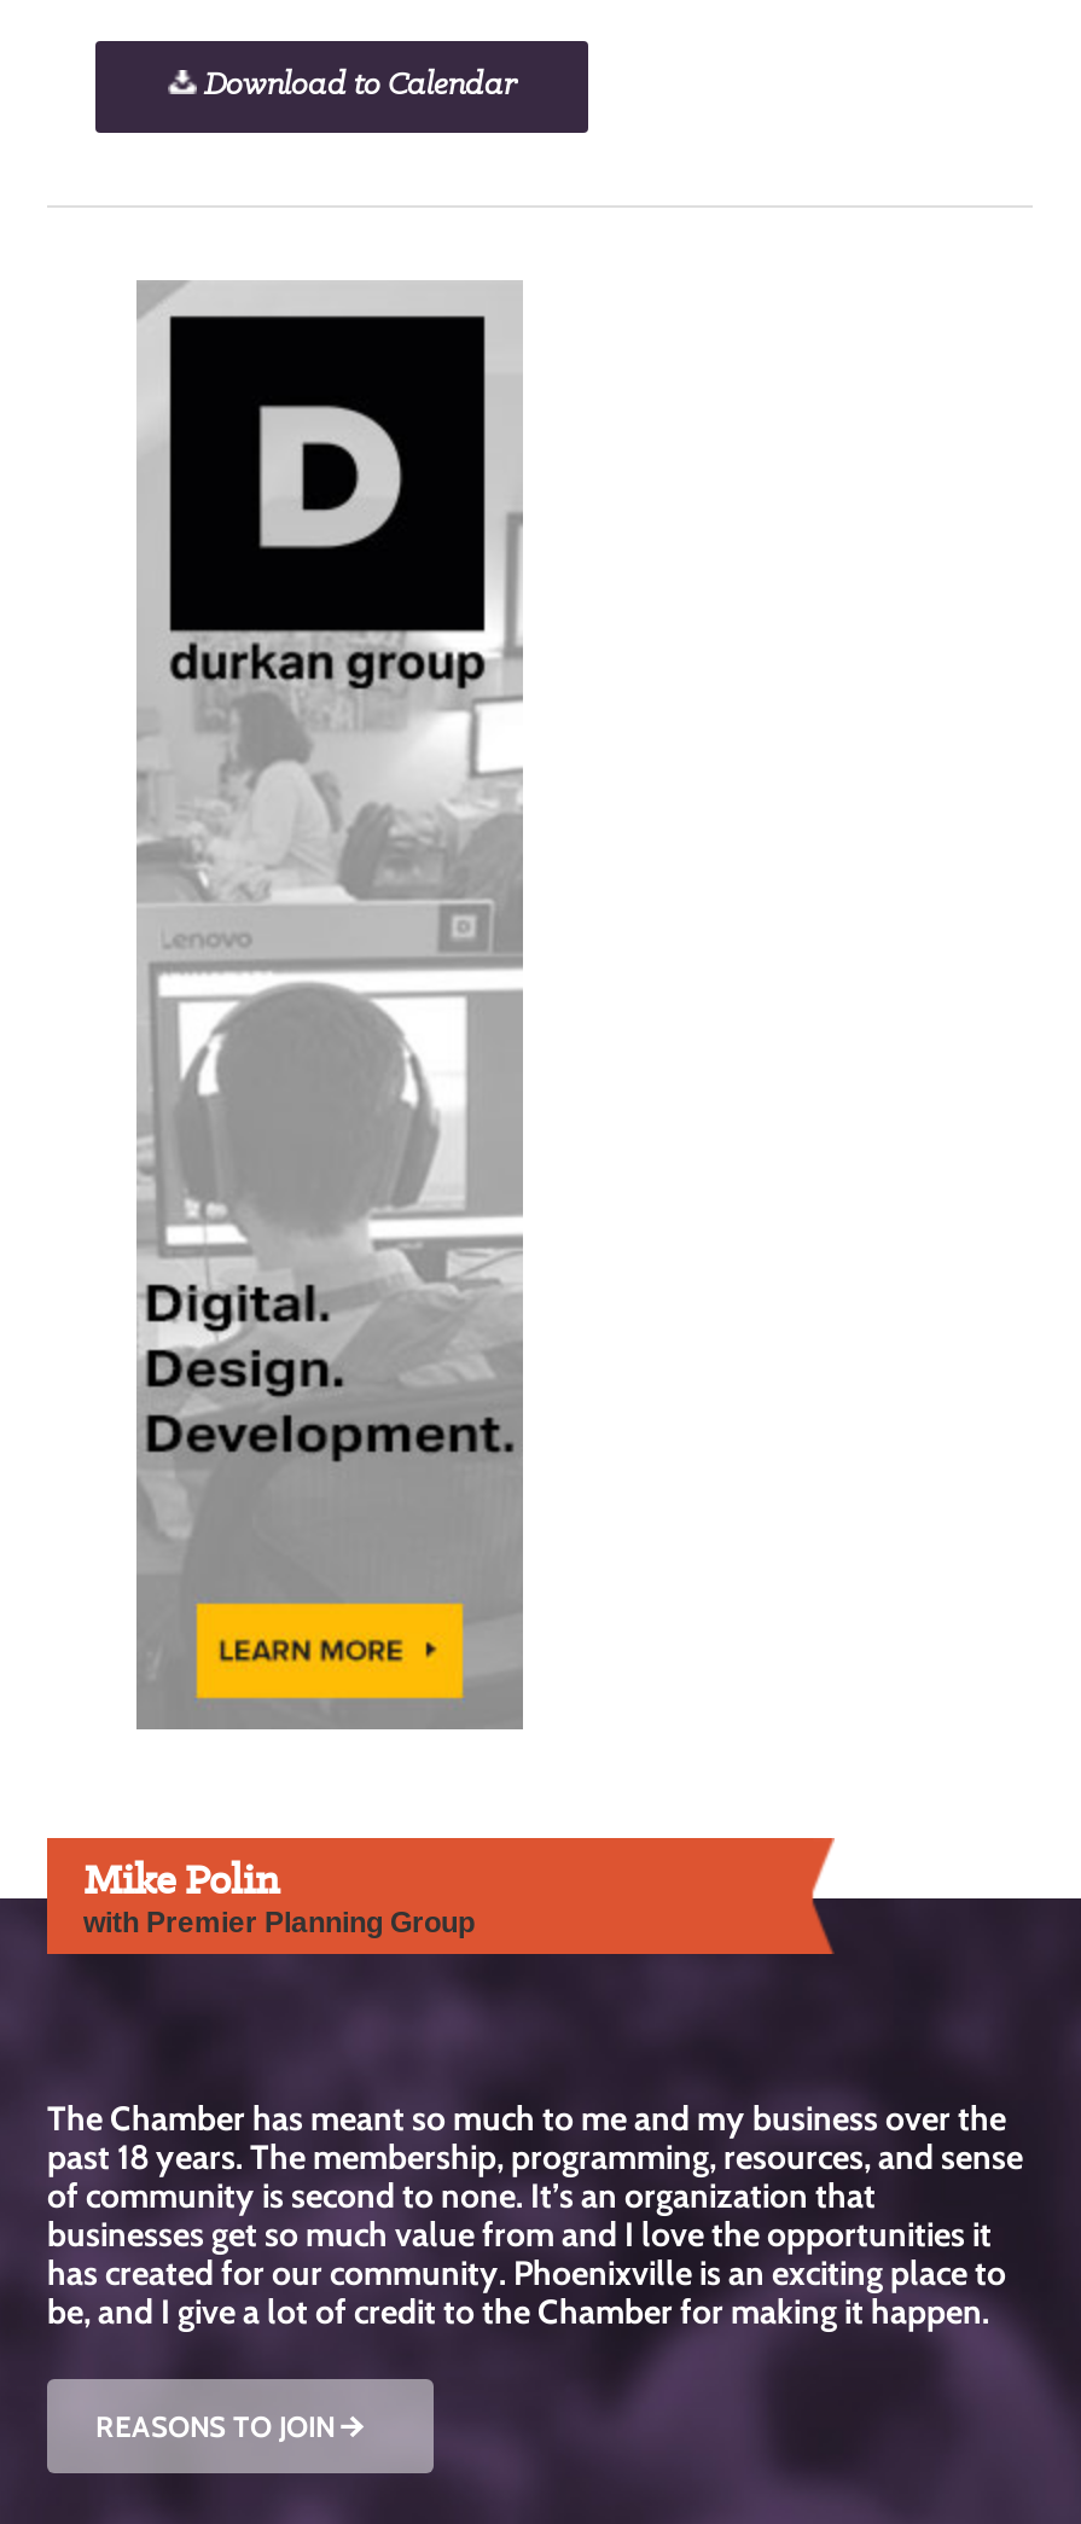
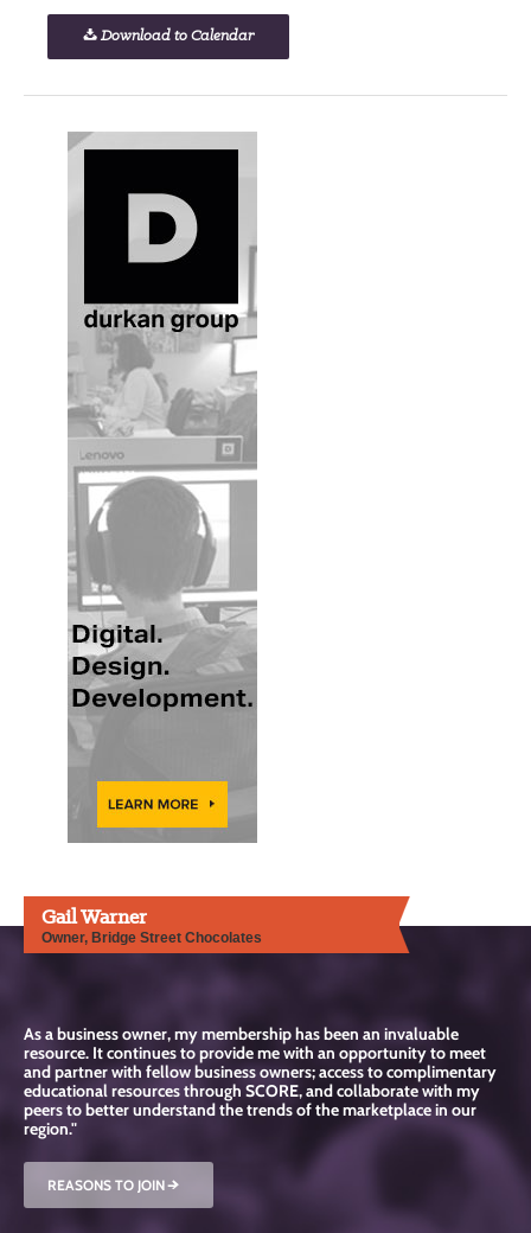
- Mike Polin
- with Premier Planning Group
+ Gail Warner
+ Owner, Bridge Street Chocolates

- The Chamber has meant so much to me and my business over the
- past 18 years. The membership, programming, resources, and sense
- of community is second to none. It’s an organization that
- businesses get so much value from and I love the opportunities it
- has created for our community. Phoenixville is an exciting place to
- be, and I give a lot of credit to the Chamber for making it happen.
+ As a business owner, my membership has been an invaluable
+ resource. It continues to provide me with an opportunity to meet
+ and partner with fellow business owners; access to complimentary
+ educational resources through SCORE, and collaborate with my
+ peers to better understand the trends of the marketplace in our
+ region."
